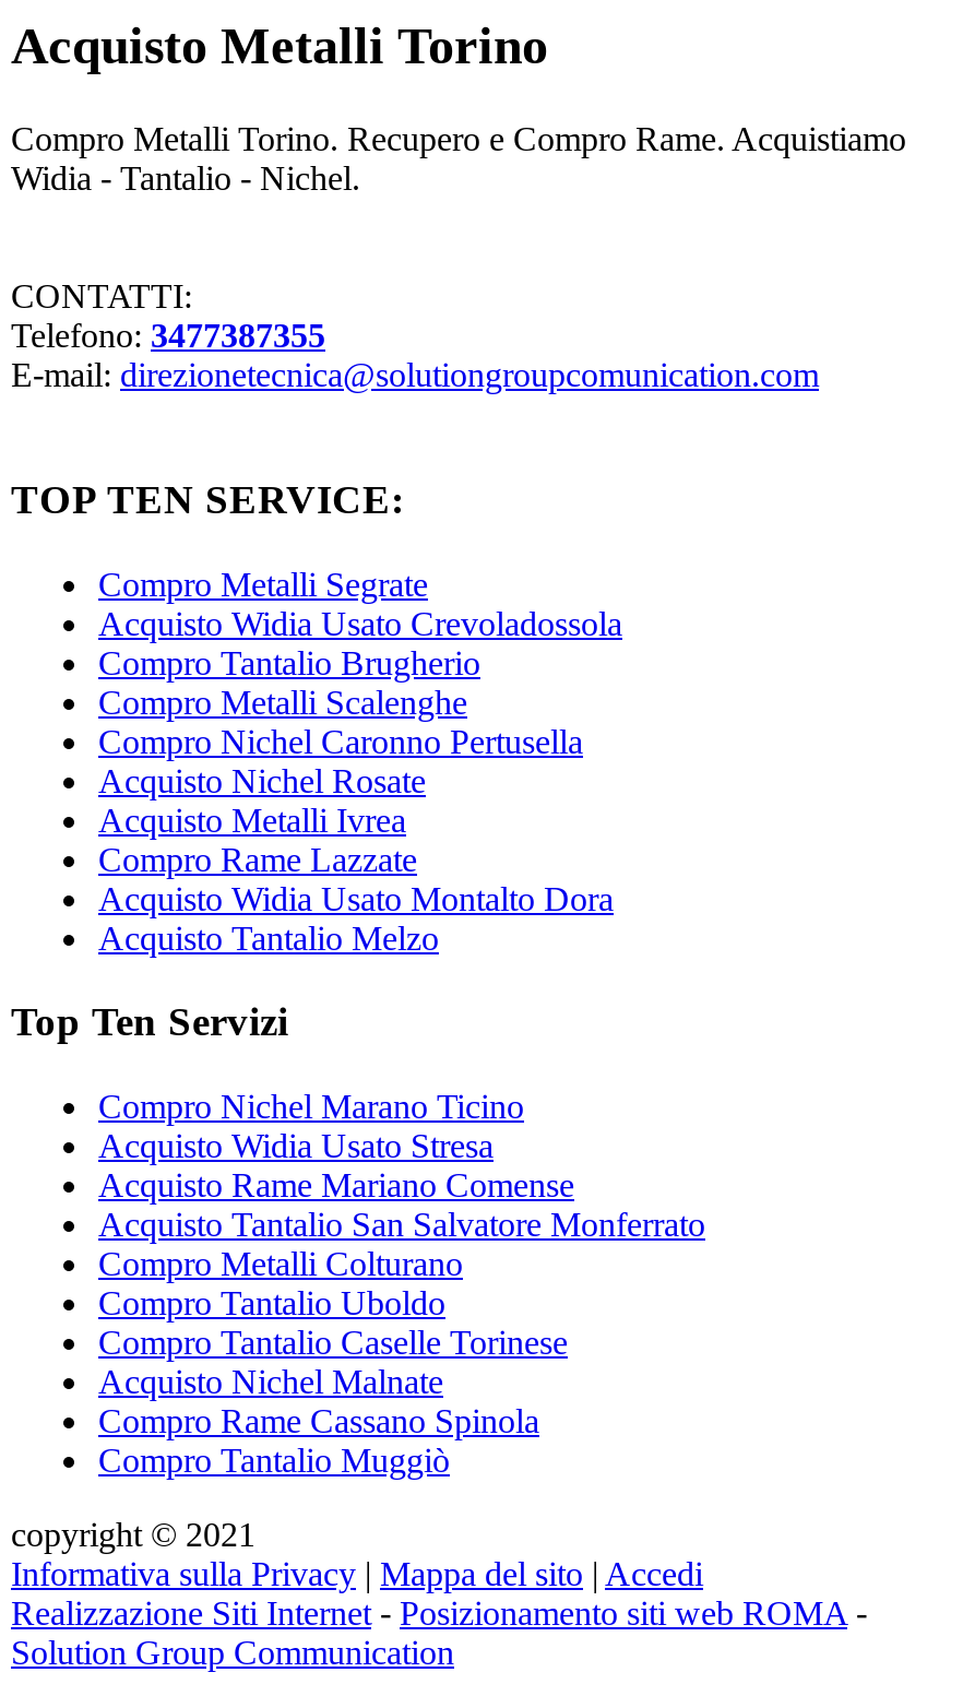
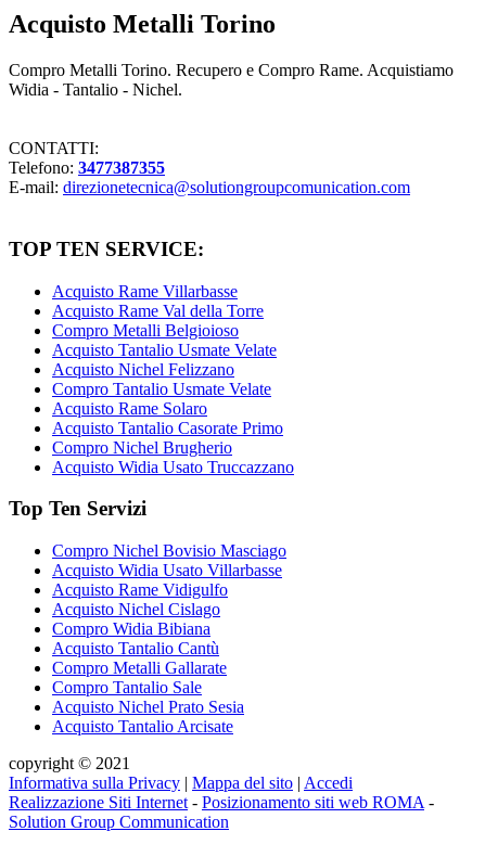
- Compro Metalli Segrate
- Acquisto Widia Usato Crevoladossola
- Compro Tantalio Brugherio
- Compro Metalli Scalenghe
- Compro Nichel Caronno Pertusella
- Acquisto Nichel Rosate
- Acquisto Metalli Ivrea
- Compro Rame Lazzate
- Acquisto Widia Usato Montalto Dora
- Acquisto Tantalio Melzo
+ Acquisto Rame Villarbasse
+ Acquisto Rame Val della Torre
+ Compro Metalli Belgioioso
+ Acquisto Tantalio Usmate Velate
+ Acquisto Nichel Felizzano
+ Compro Tantalio Usmate Velate
+ Acquisto Rame Solaro
+ Acquisto Tantalio Casorate Primo
+ Compro Nichel Brugherio
+ Acquisto Widia Usato Truccazzano

- Compro Nichel Marano Ticino
- Acquisto Widia Usato Stresa
- Acquisto Rame Mariano Comense
- Acquisto Tantalio San Salvatore Monferrato
- Compro Metalli Colturano
- Compro Tantalio Uboldo
- Compro Tantalio Caselle Torinese
- Acquisto Nichel Malnate
- Compro Rame Cassano Spinola
- Compro Tantalio Muggiò
+ Compro Nichel Bovisio Masciago
+ Acquisto Widia Usato Villarbasse
+ Acquisto Rame Vidigulfo
+ Acquisto Nichel Cislago
+ Compro Widia Bibiana
+ Acquisto Tantalio Cantù
+ Compro Metalli Gallarate
+ Compro Tantalio Sale
+ Acquisto Nichel Prato Sesia
+ Acquisto Tantalio Arcisate
